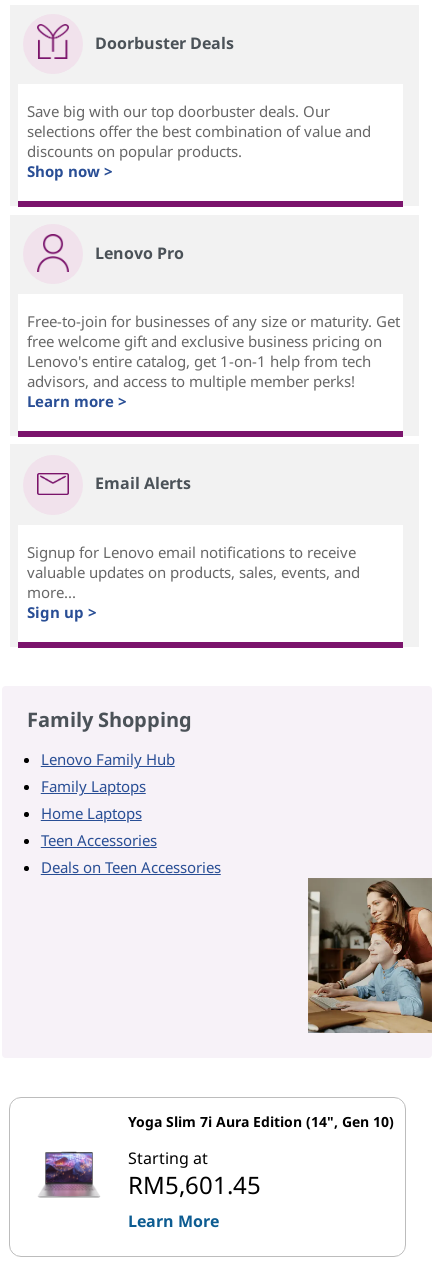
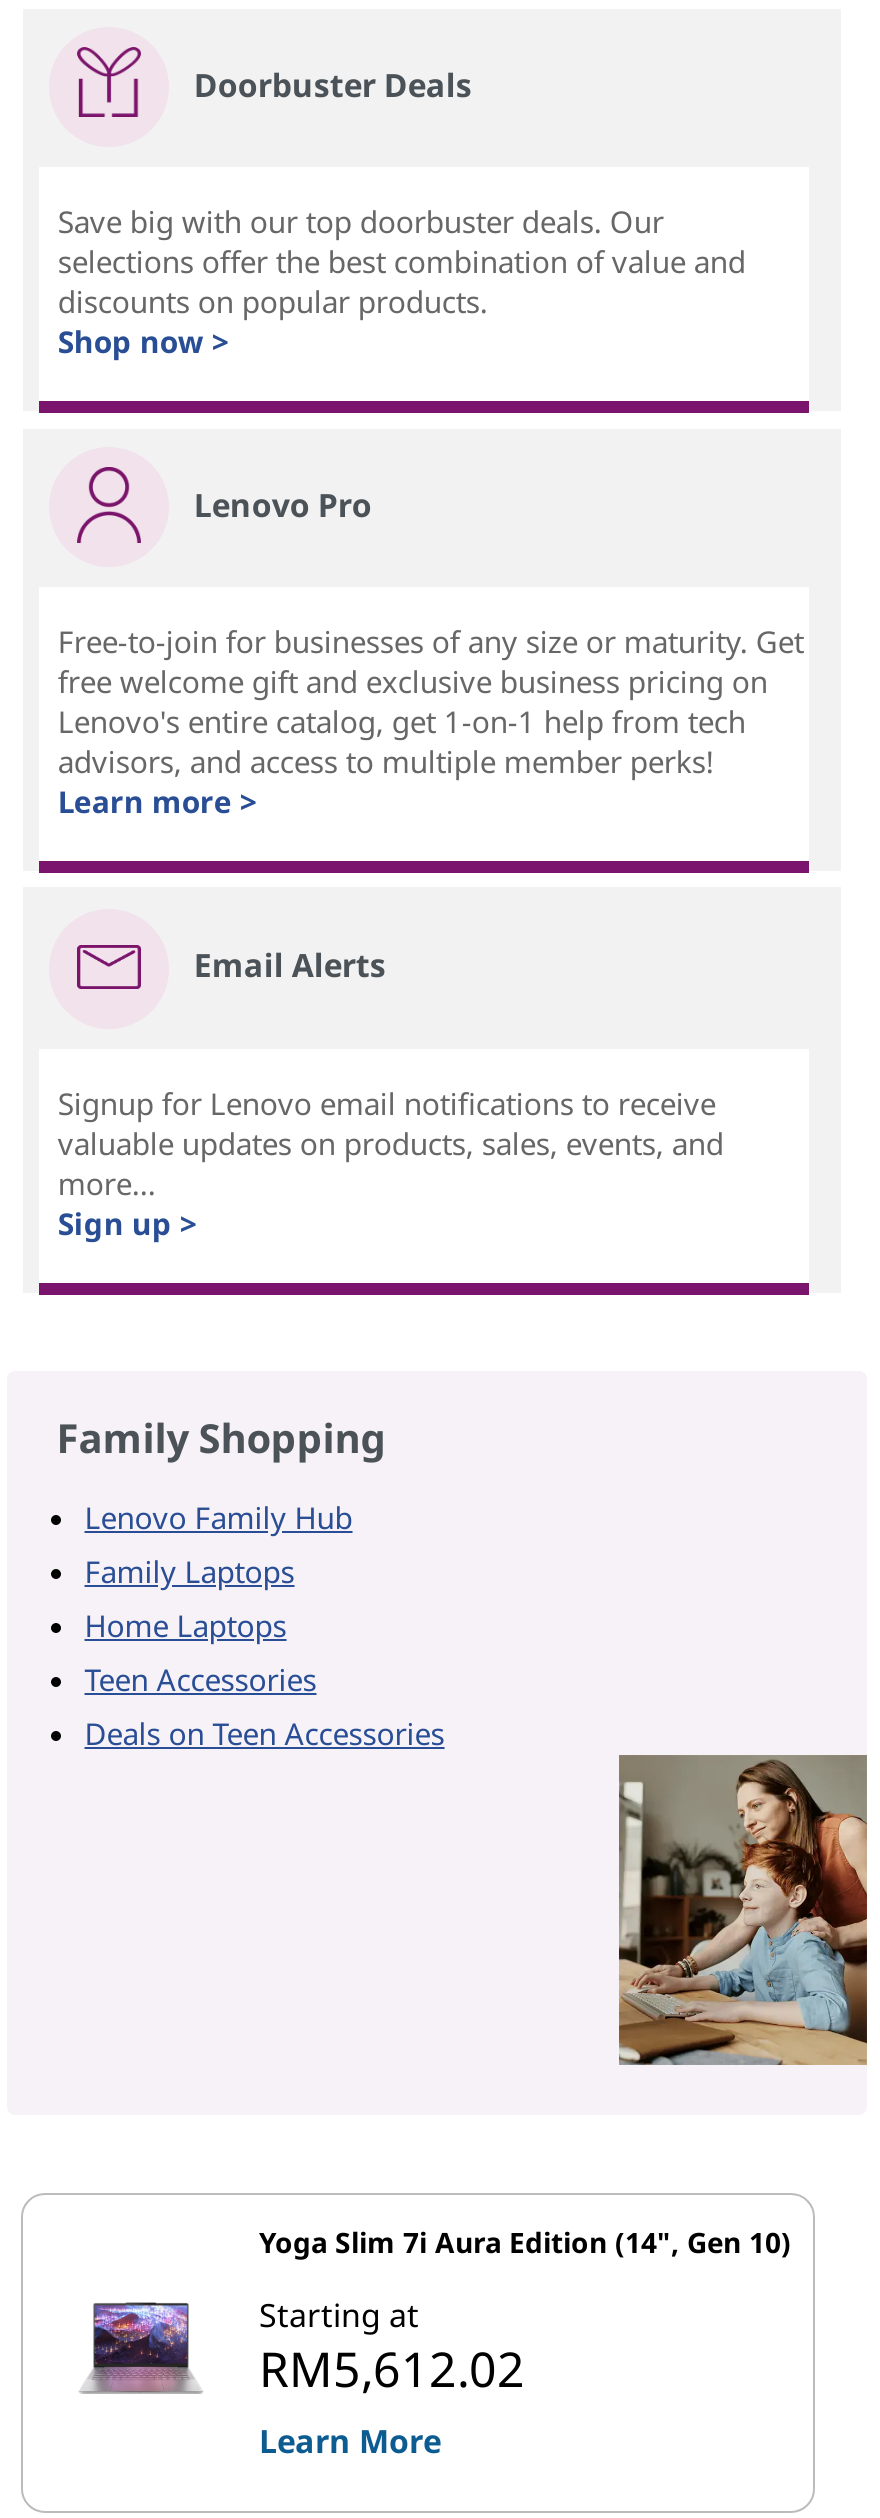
- RM5,601.45
+ RM5,612.02
